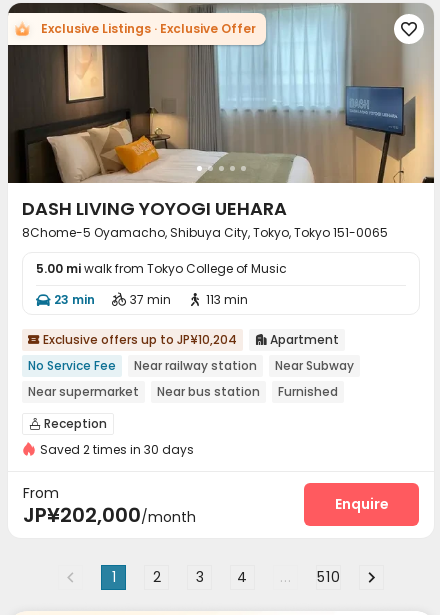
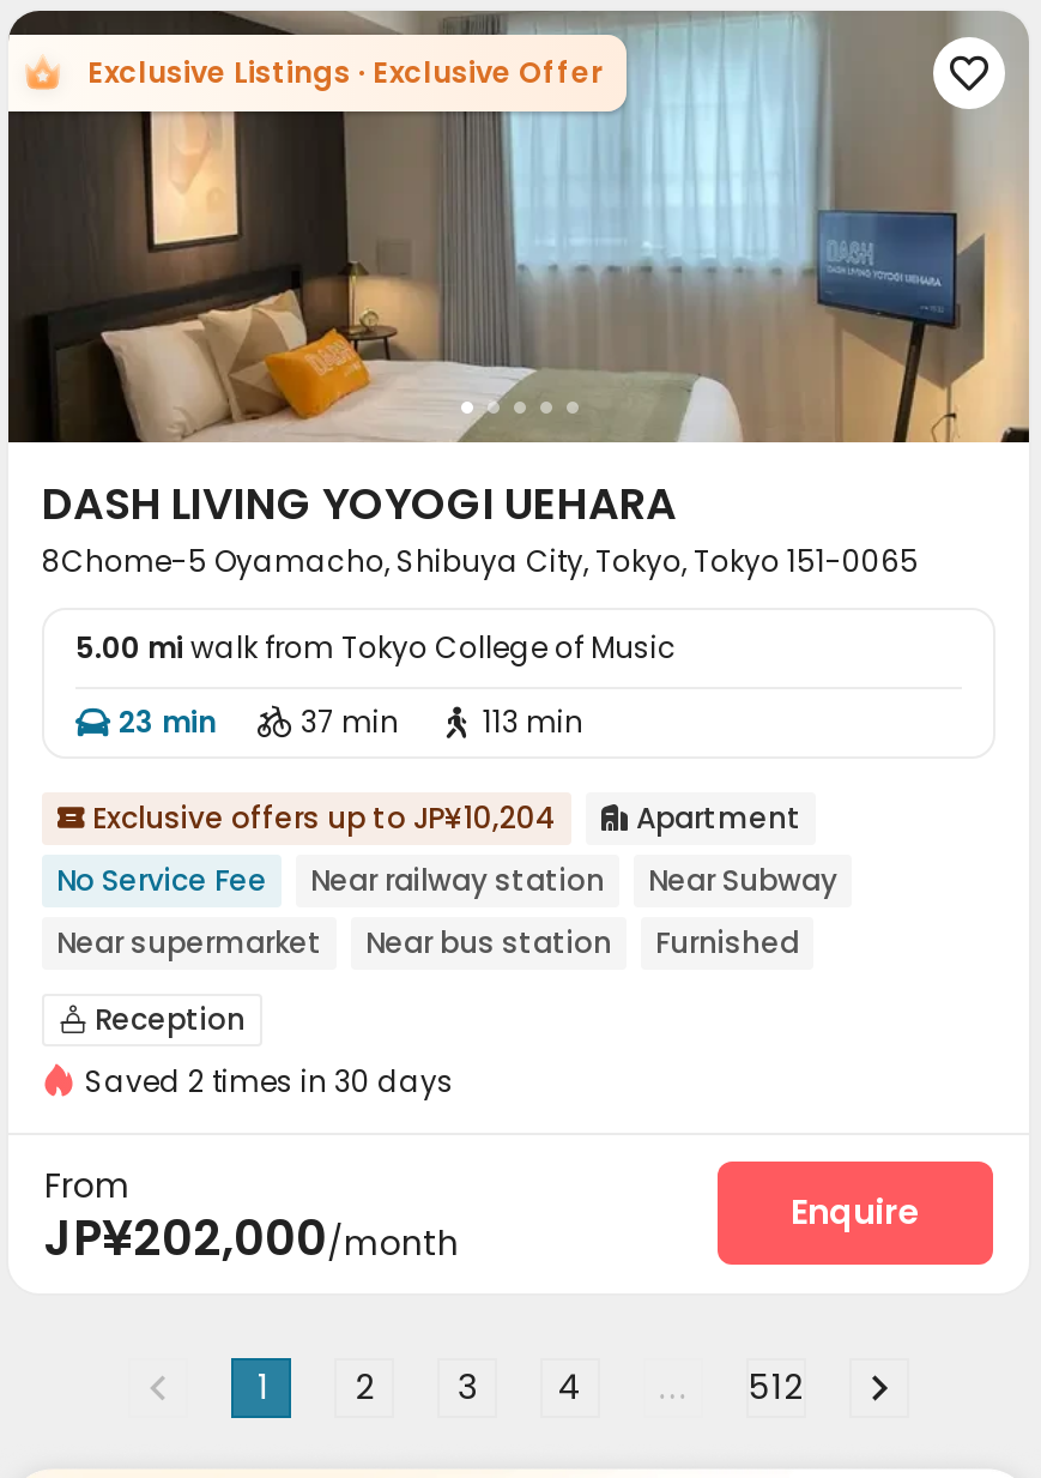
- 510
+ 512
